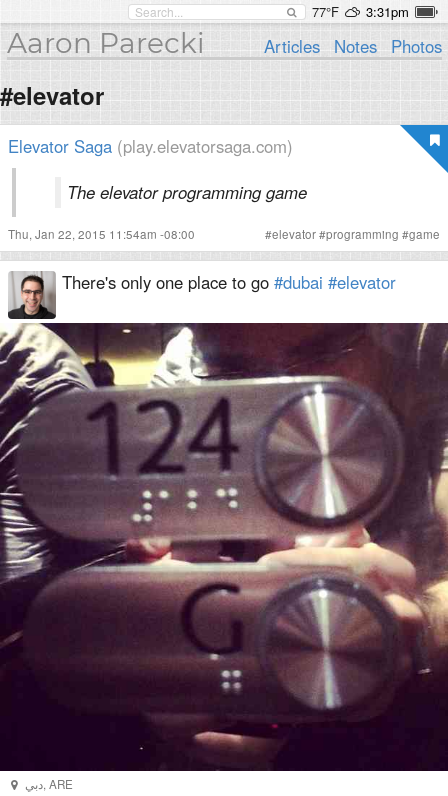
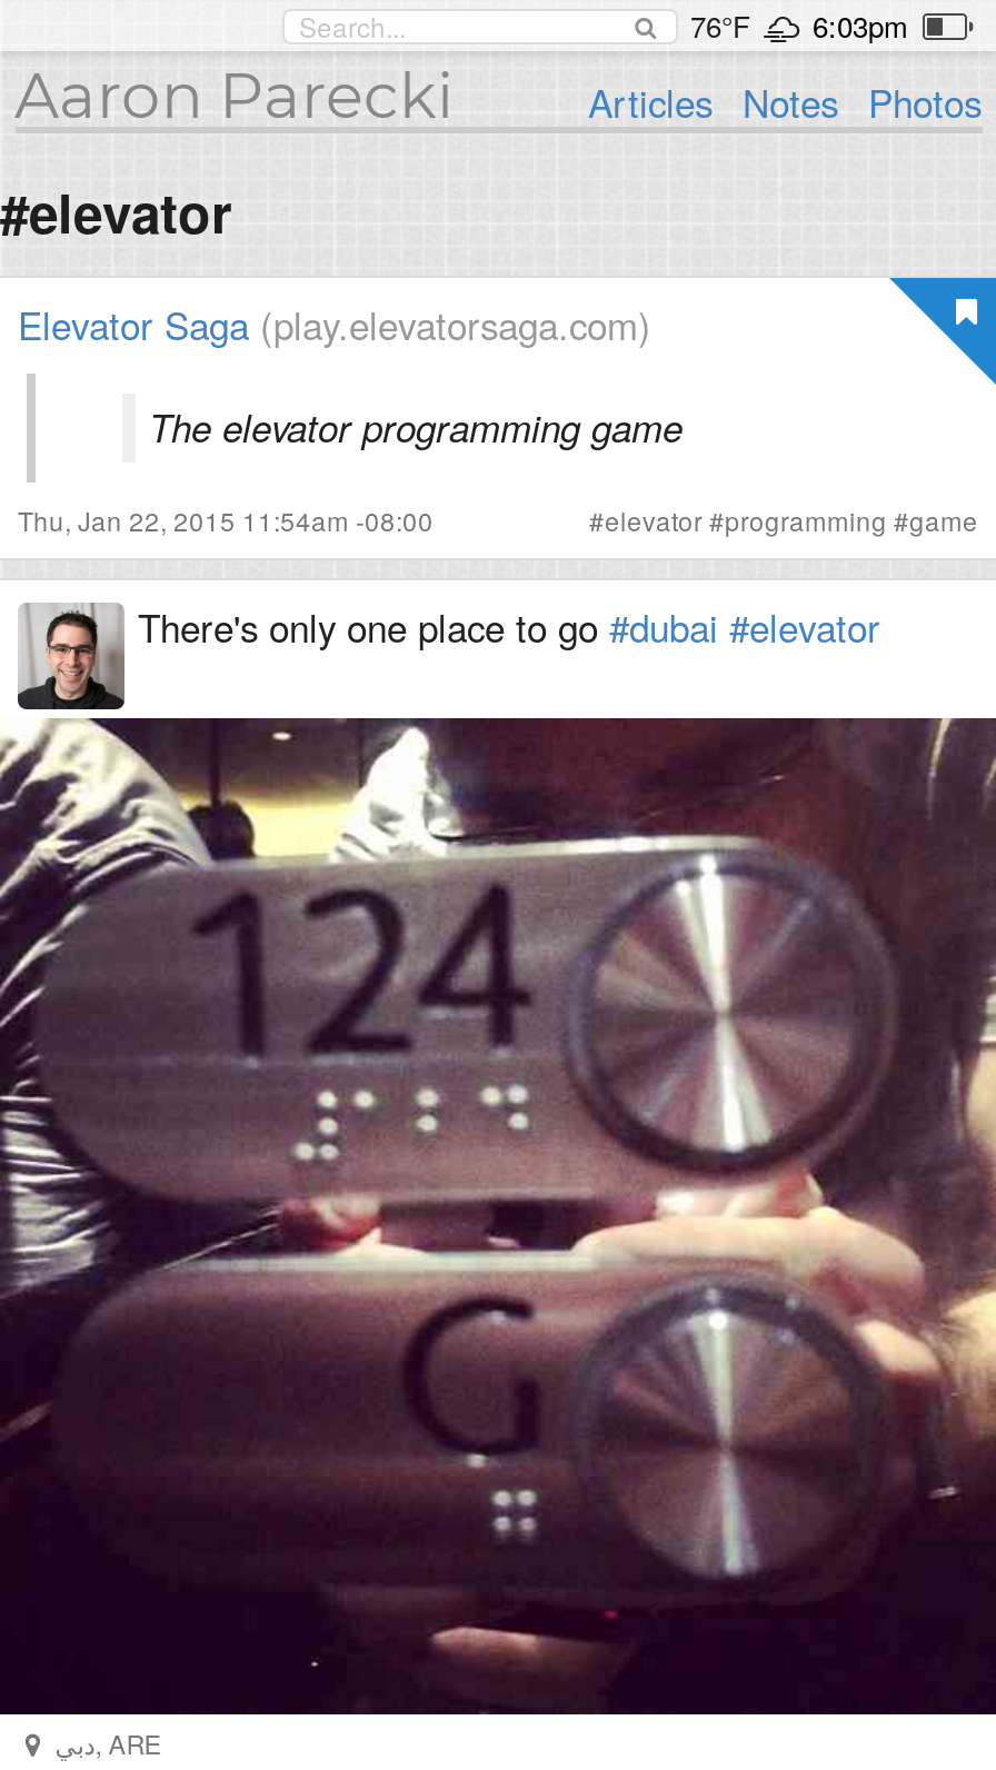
- 77°F
- 3:31pm
+ 76°F
+ 6:03pm
